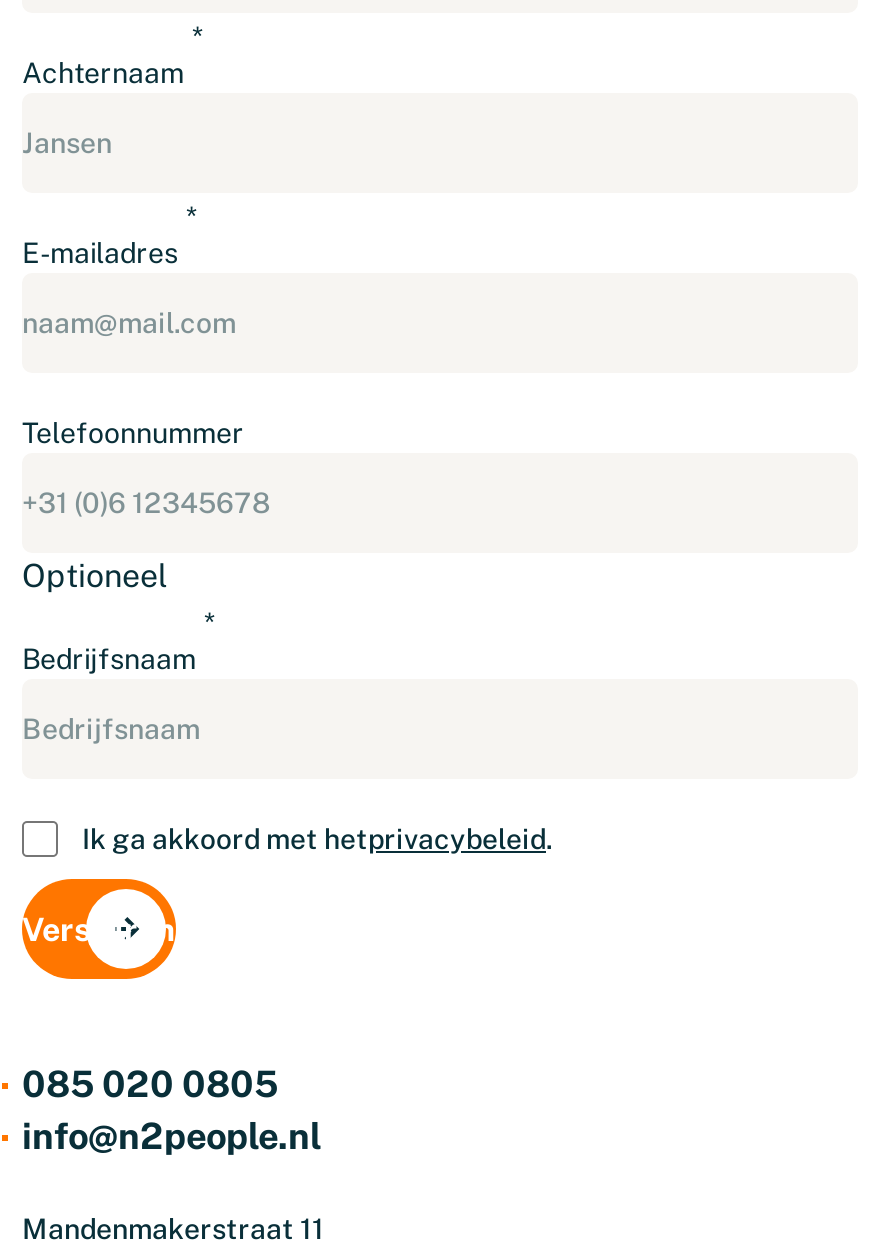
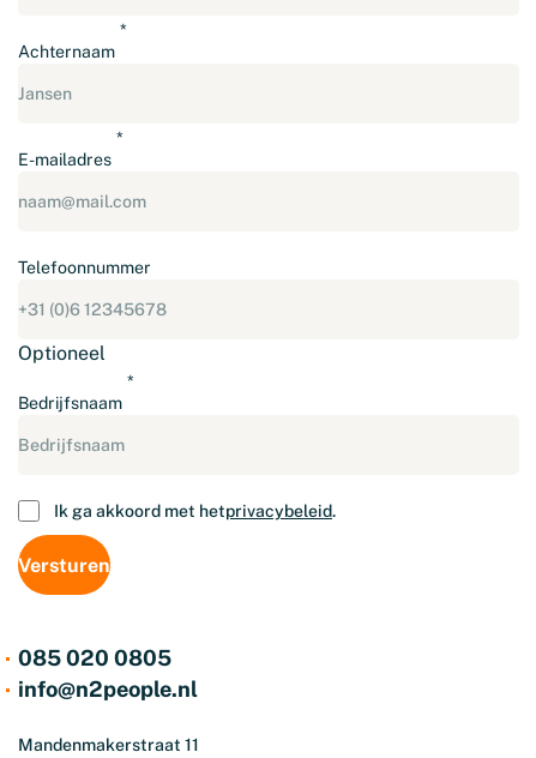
- [image]
+ [image]
